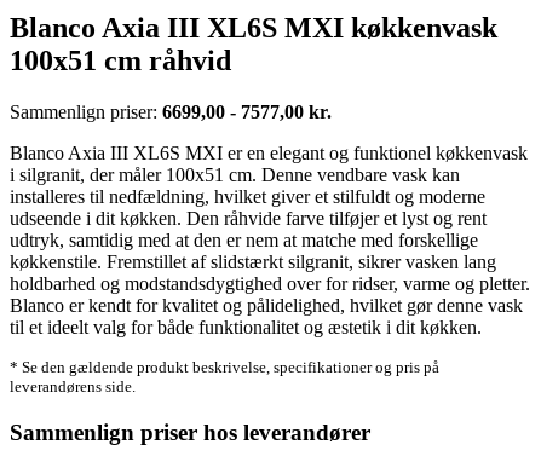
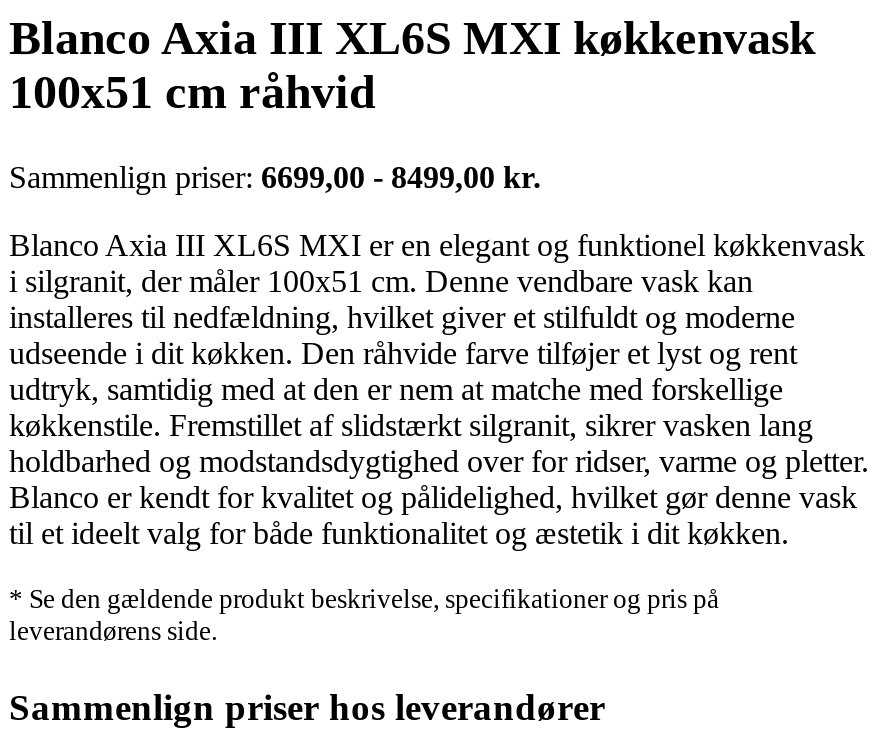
- Sammenlign priser: 6699,00 - 7577,00 kr.
+ Sammenlign priser: 6699,00 - 8499,00 kr.
